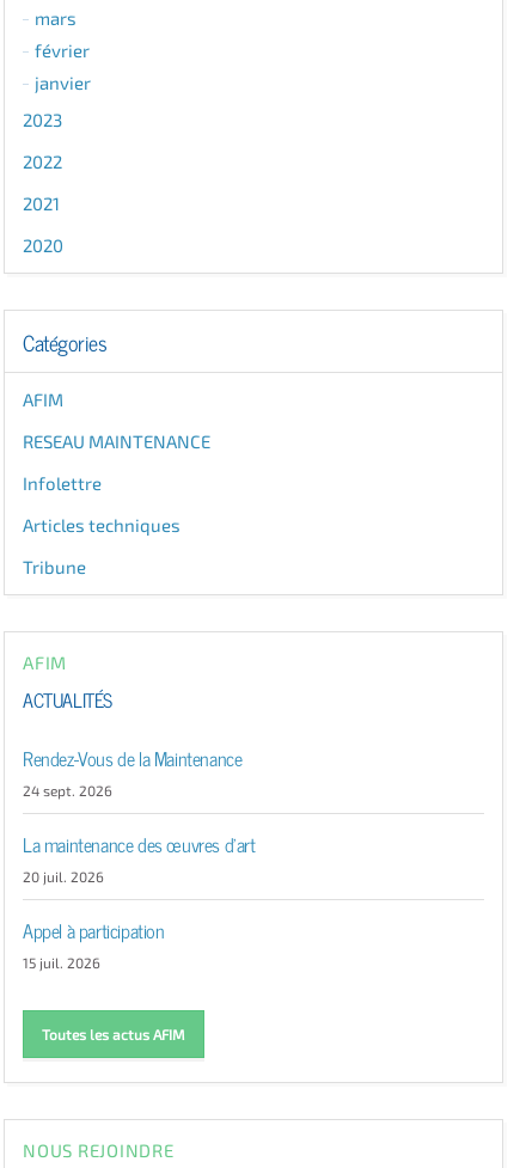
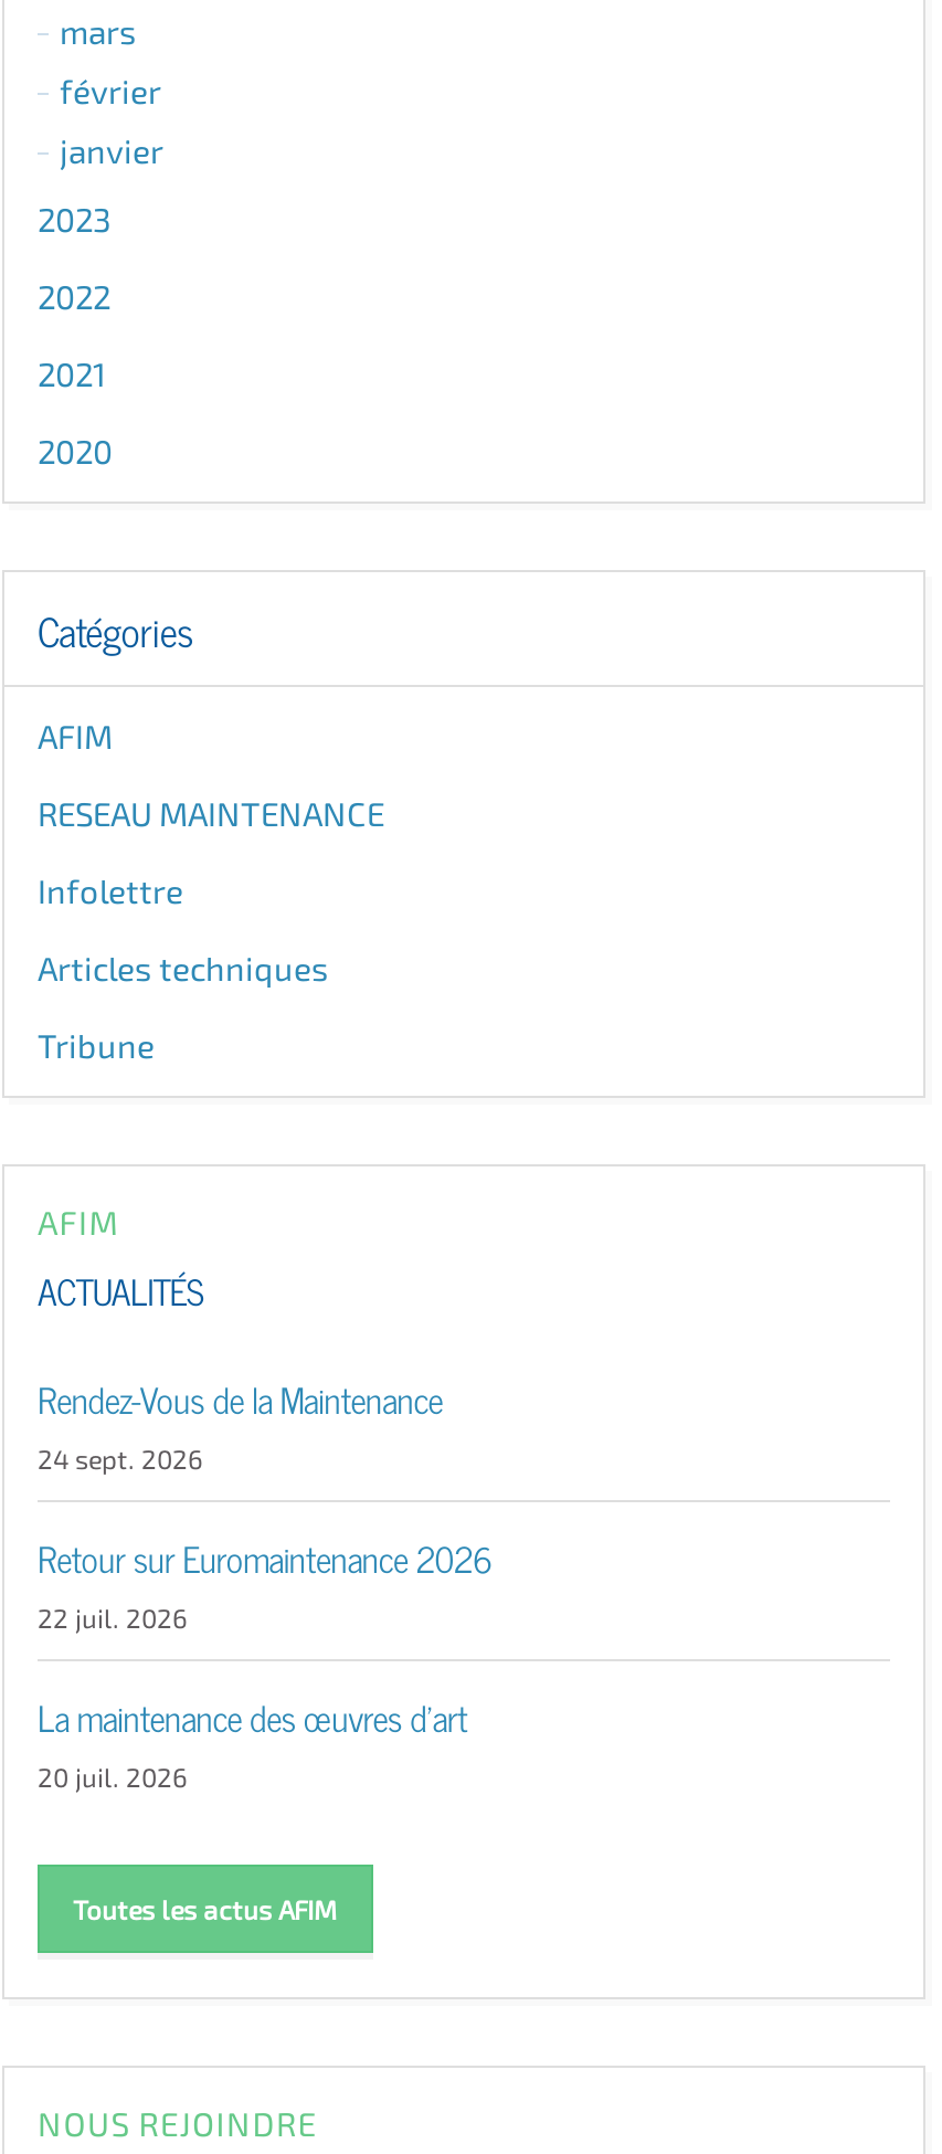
+ Retour sur Euromaintenance 2026
+ 22 juil. 2026

moved down: La maintenance des œuvres d'art | 20 juil. 2026

- Appel à participation
- 15 juil. 2026
